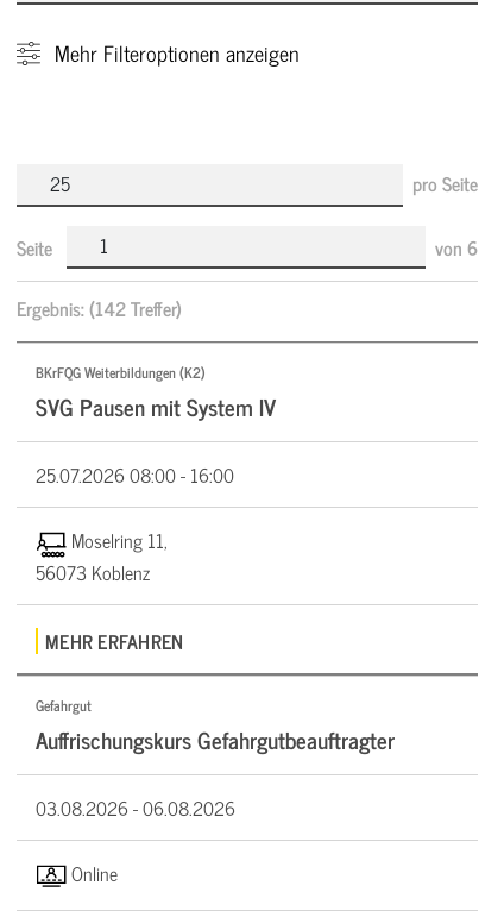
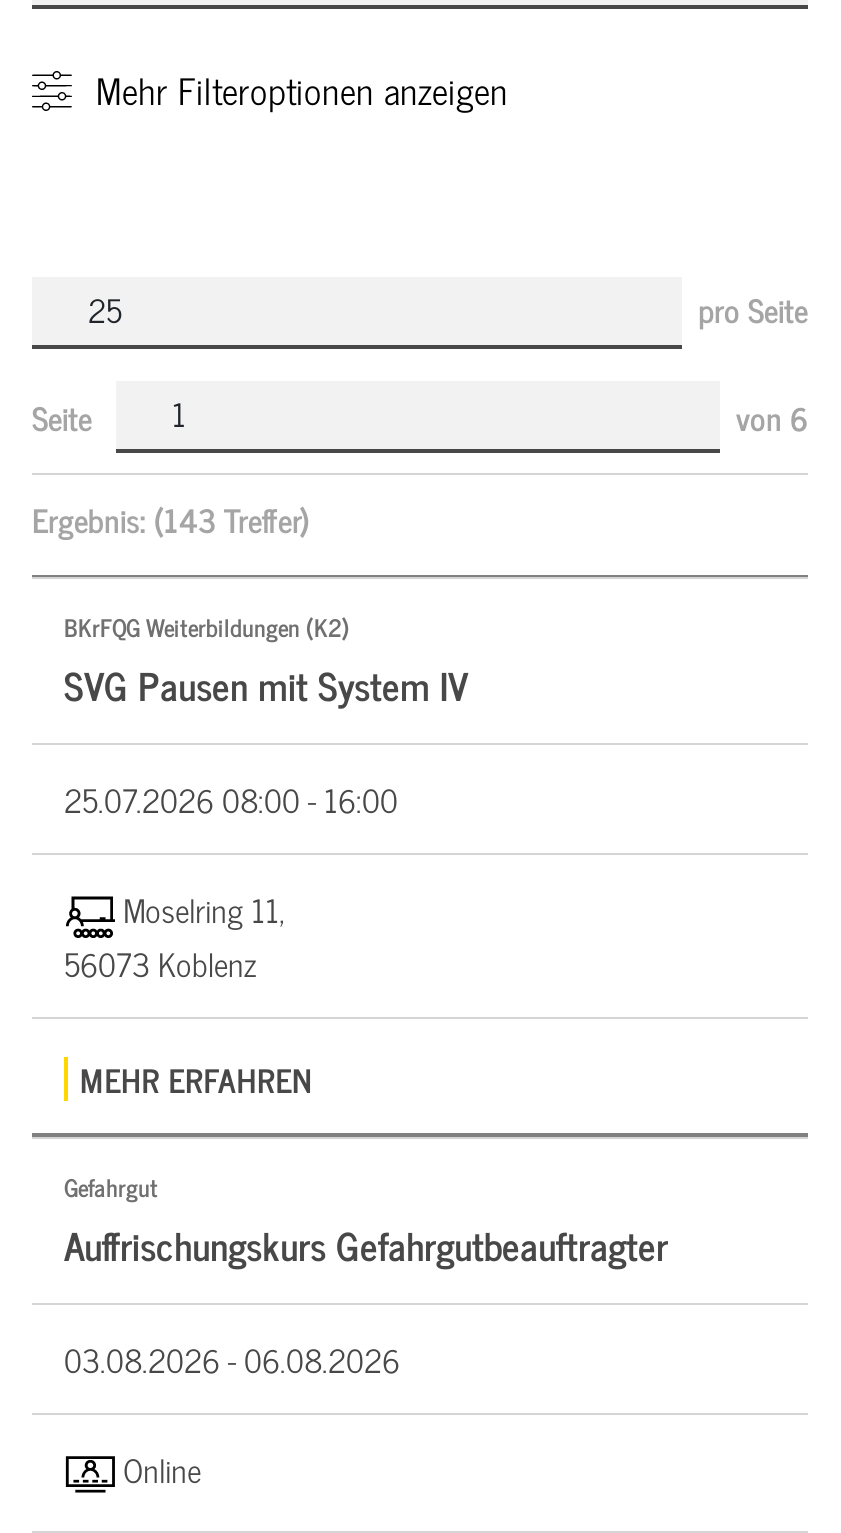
- Ergebnis: (142 Treffer)
+ Ergebnis: (143 Treffer)
